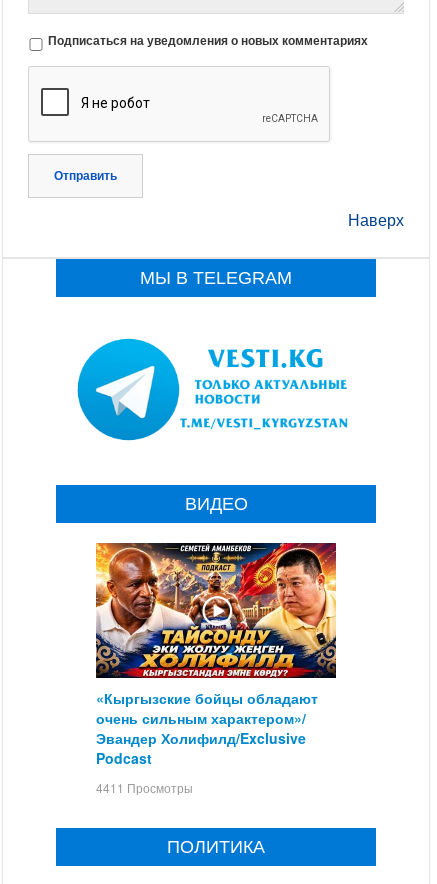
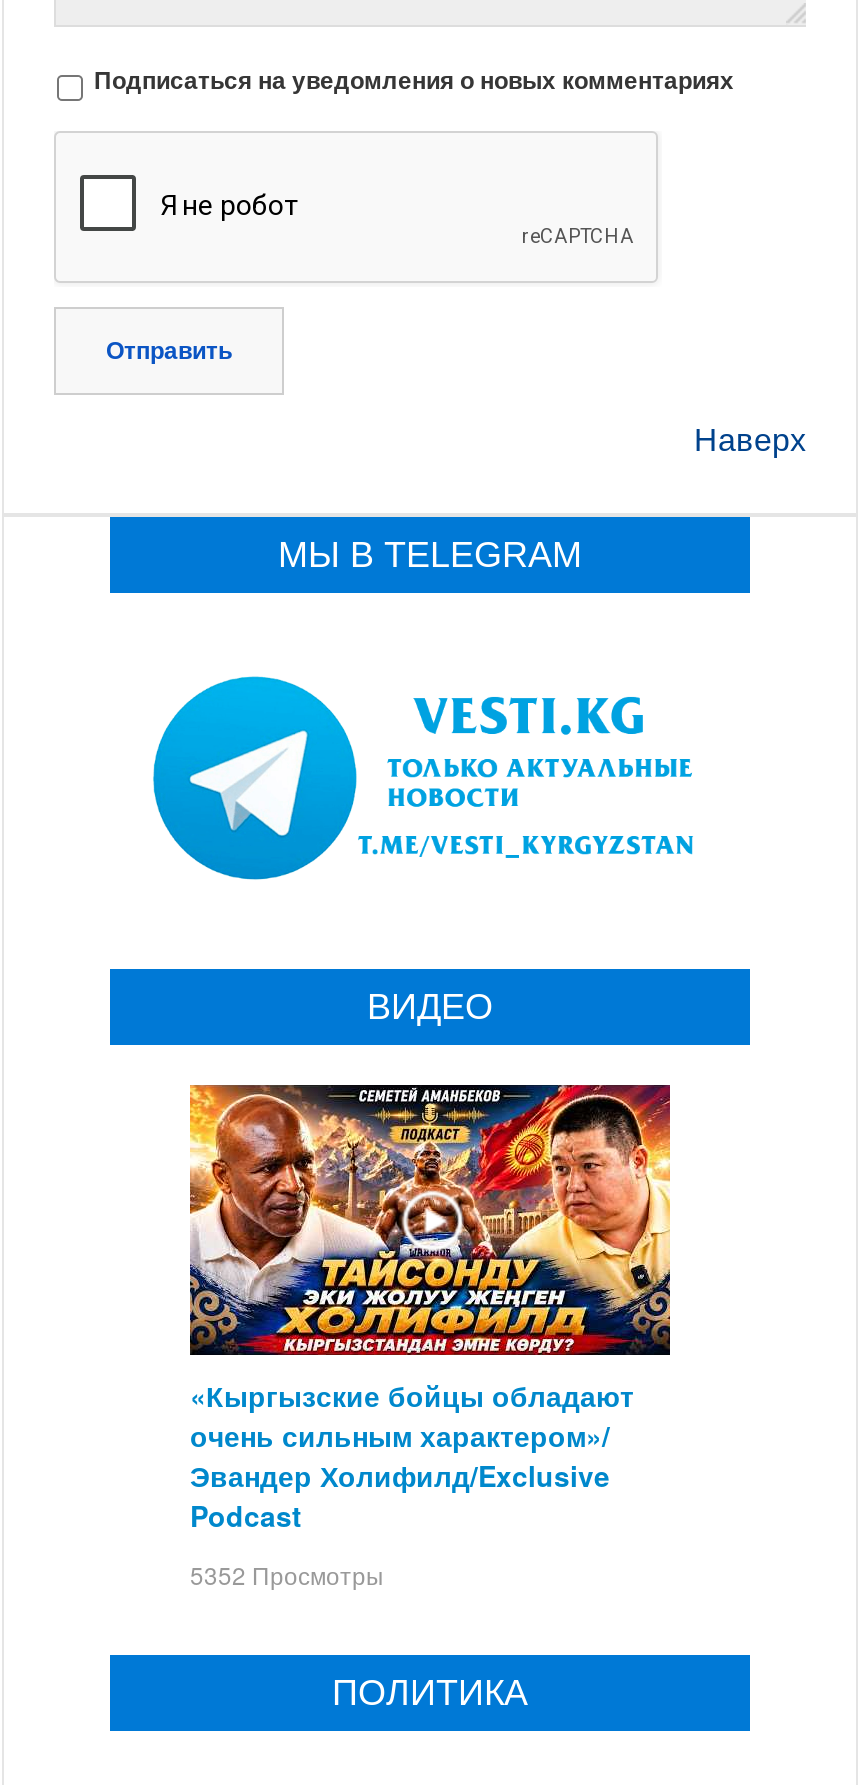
- 4411 Просмотры
+ 5352 Просмотры
